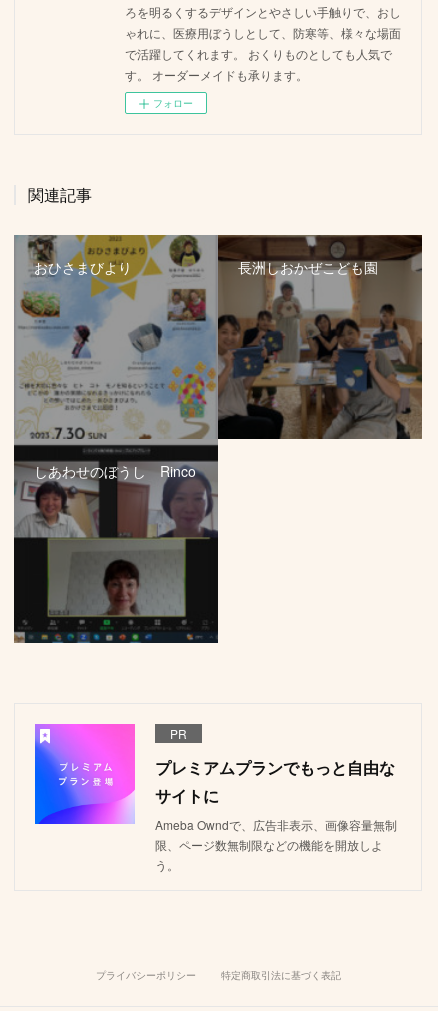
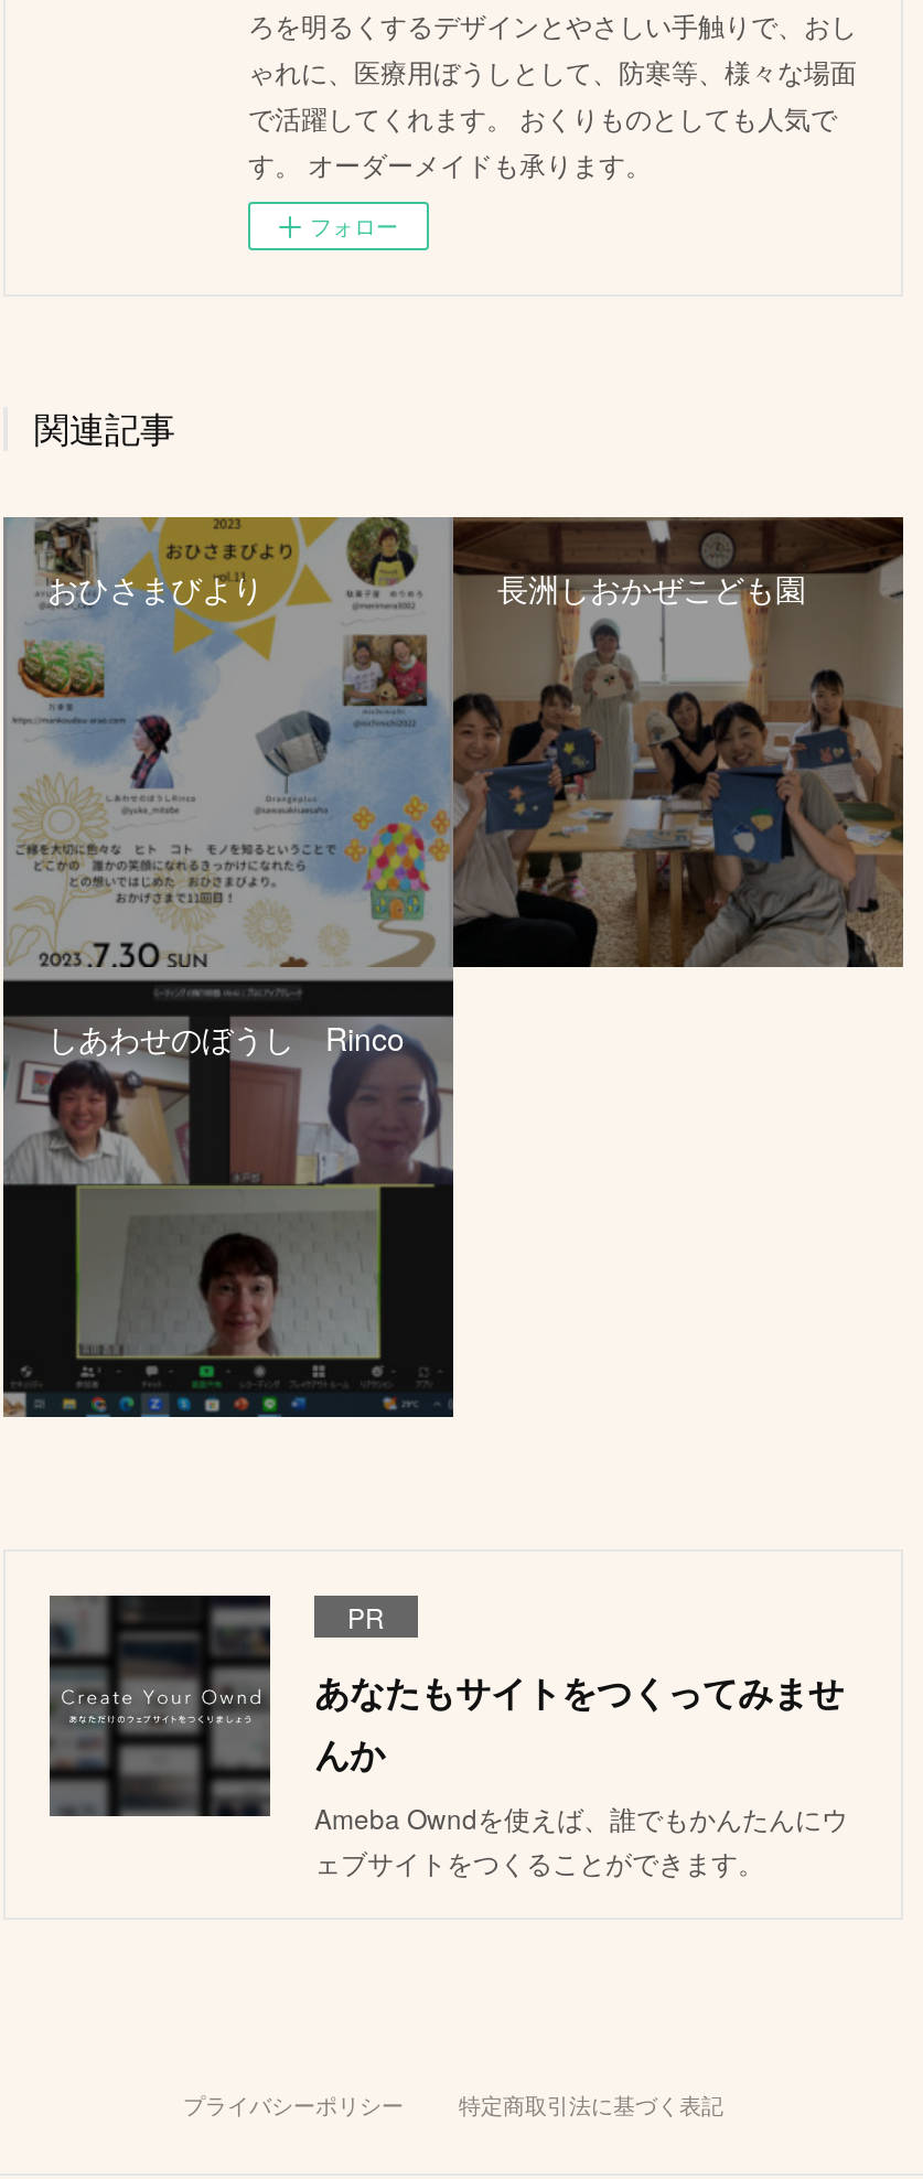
- [image]
- プレミアムプランでもっと自由な
- サイトに
- Ameba Owndで、広告非表示、画像容量無制
- 限、ページ数無制限などの機能を開放しよ
- う。
+ [image]
+ あなたもサイトをつくってみませ
+ んか
+ Ameba Owndを使えば、誰でもかんたんにウ
+ ェブサイトをつくることができます。
